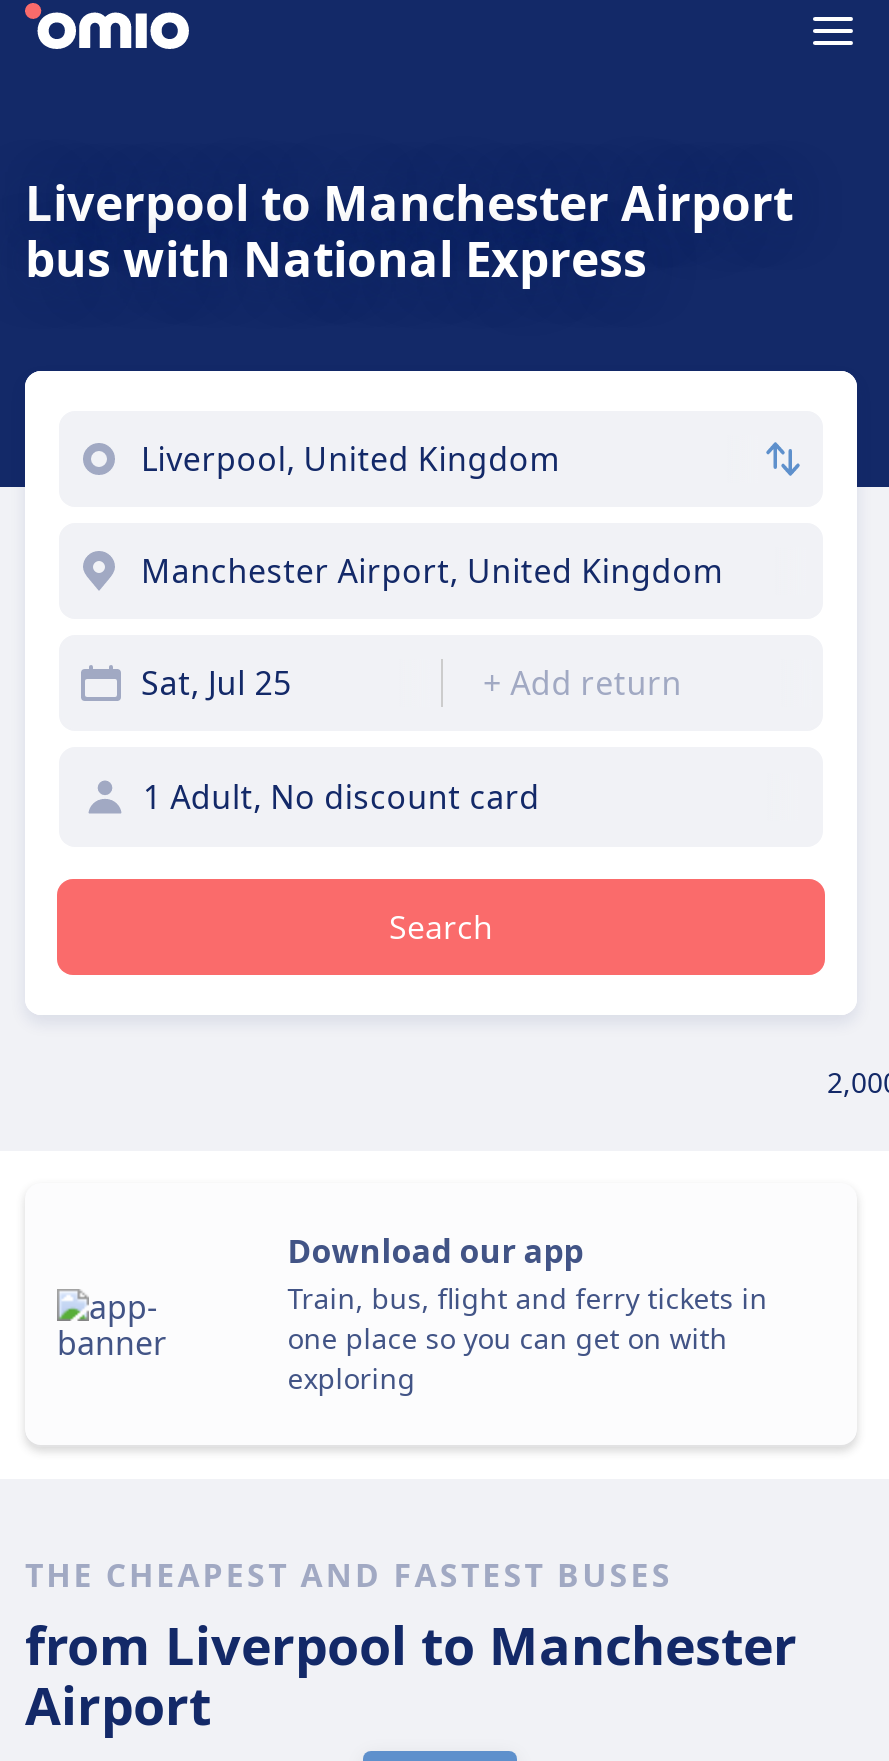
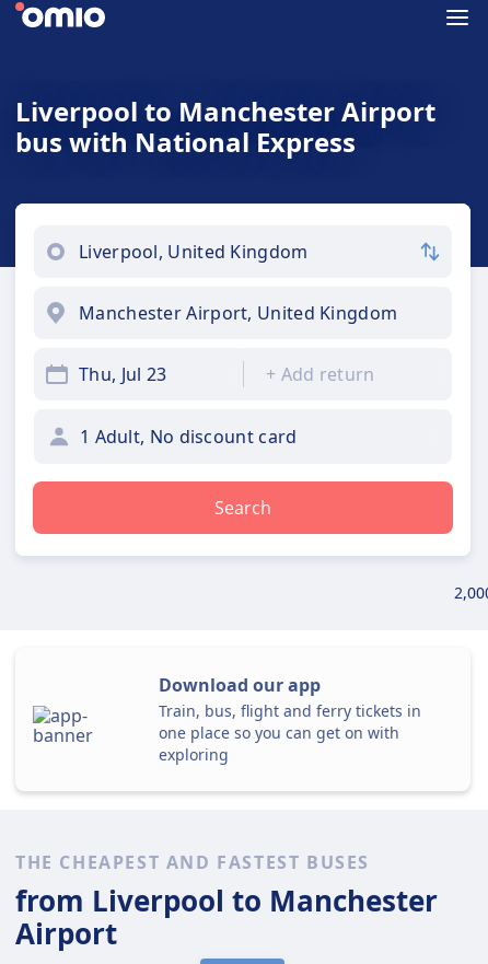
- Sat, Jul 25
+ Thu, Jul 23
